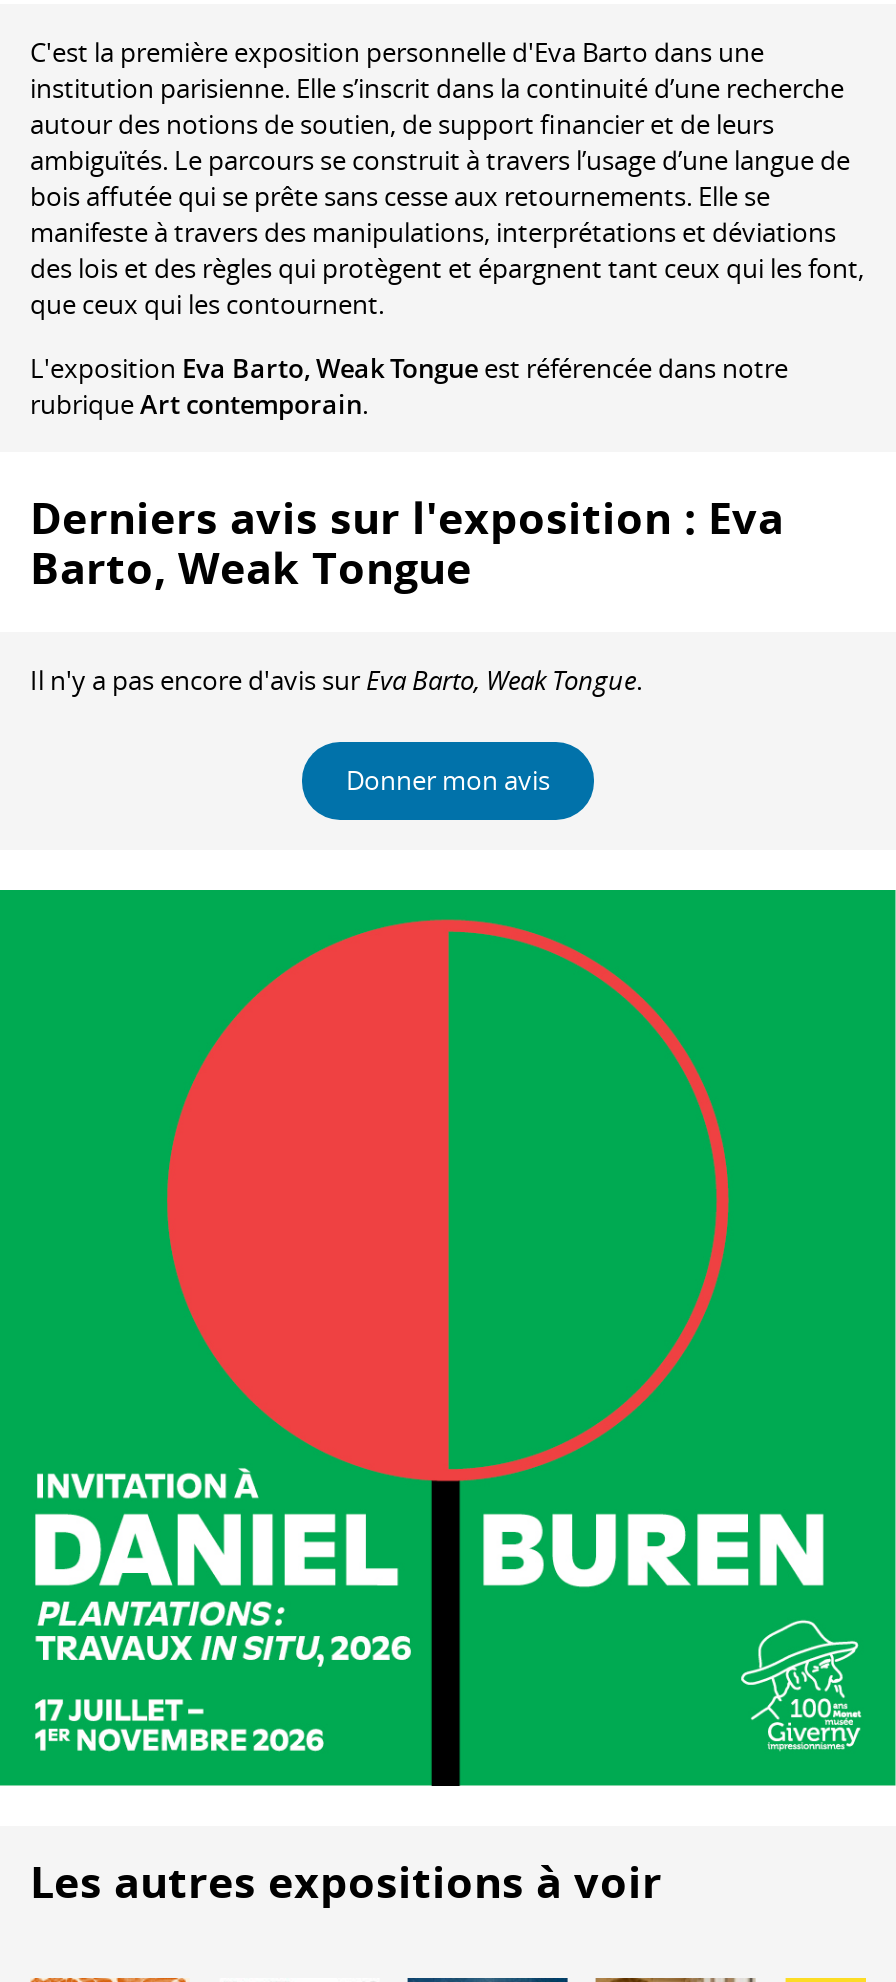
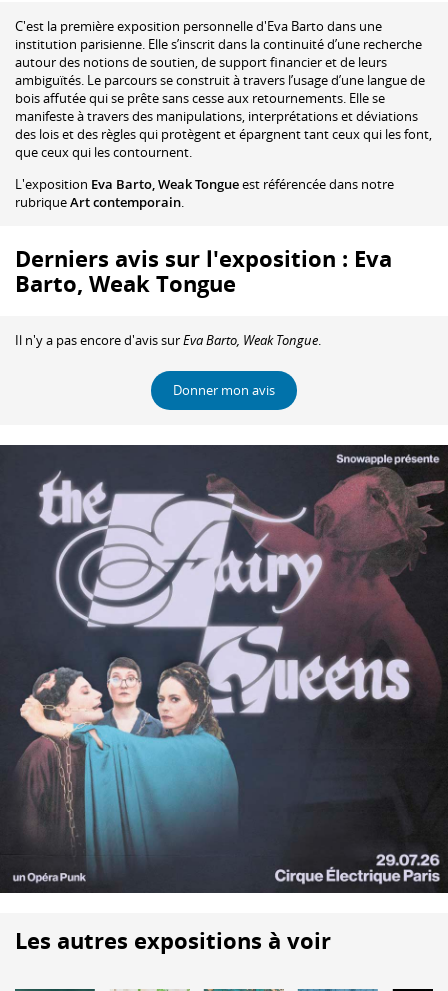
- [image]
+ [image]
